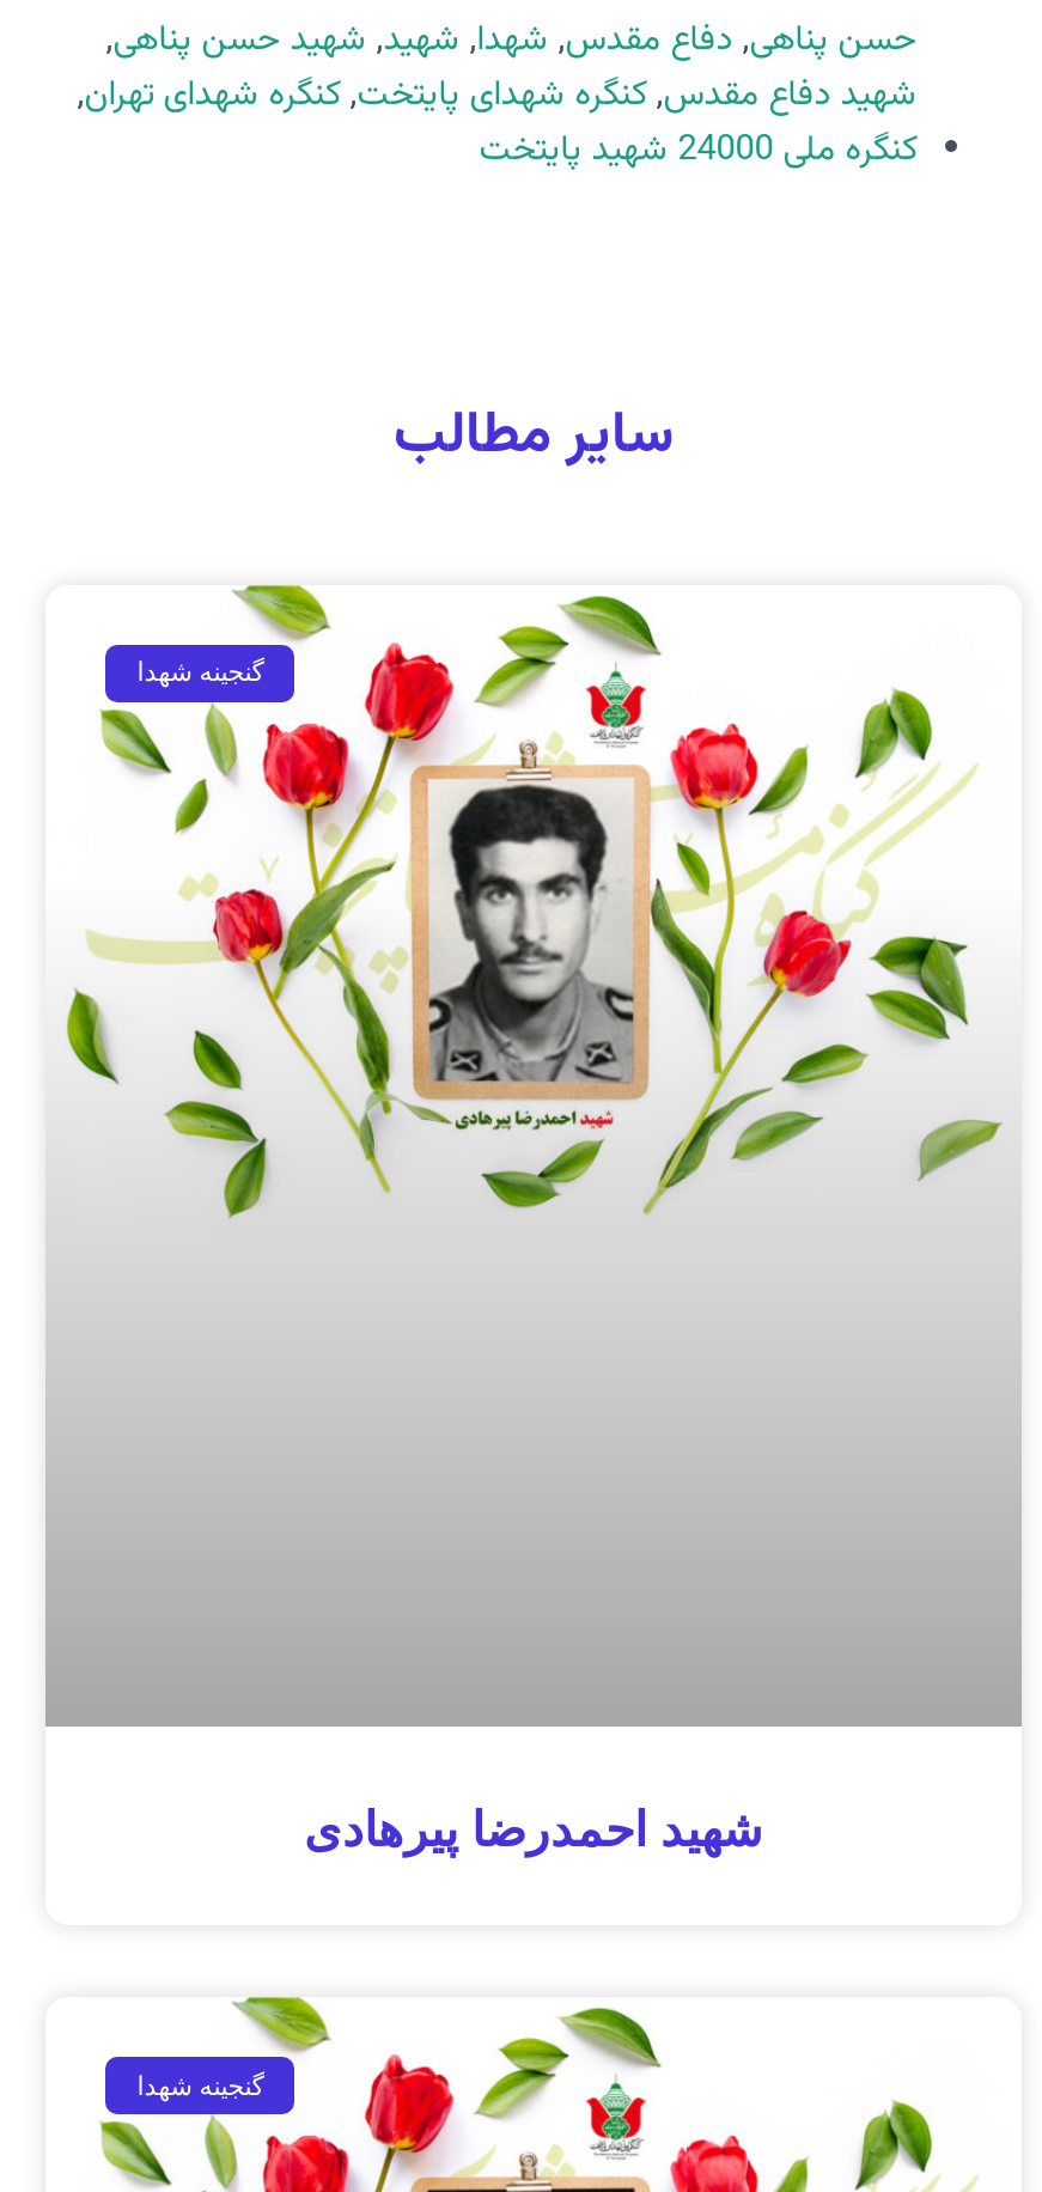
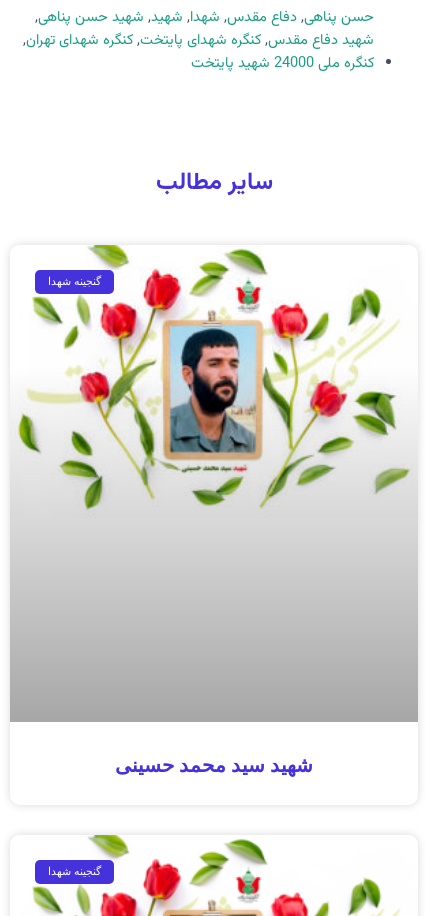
- [image]
+ [image]

- شهید احمدرضا پیرهادی
+ شهید سید محمد حسینی
